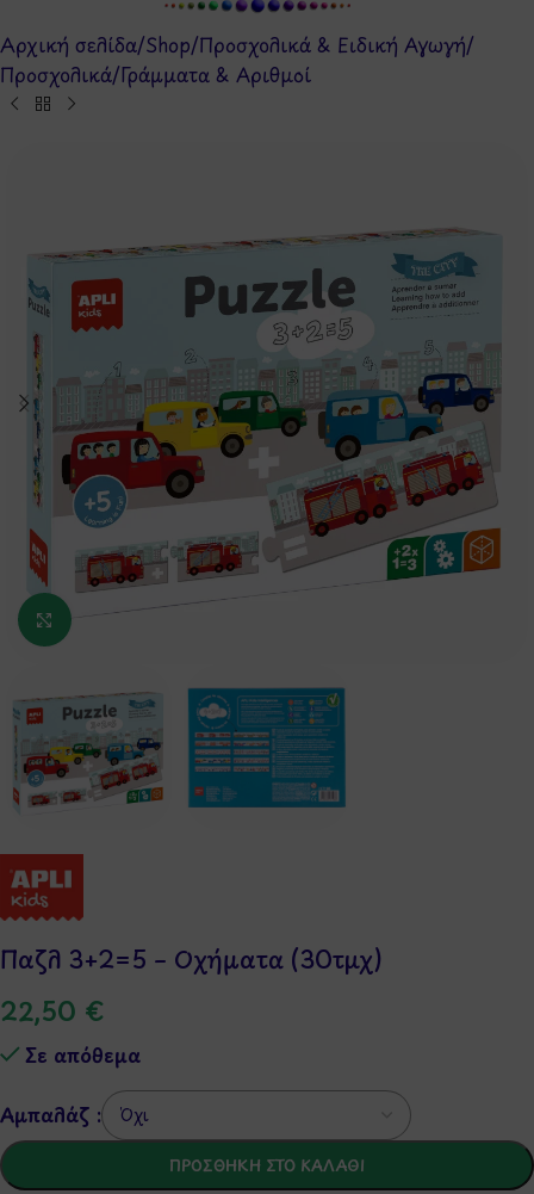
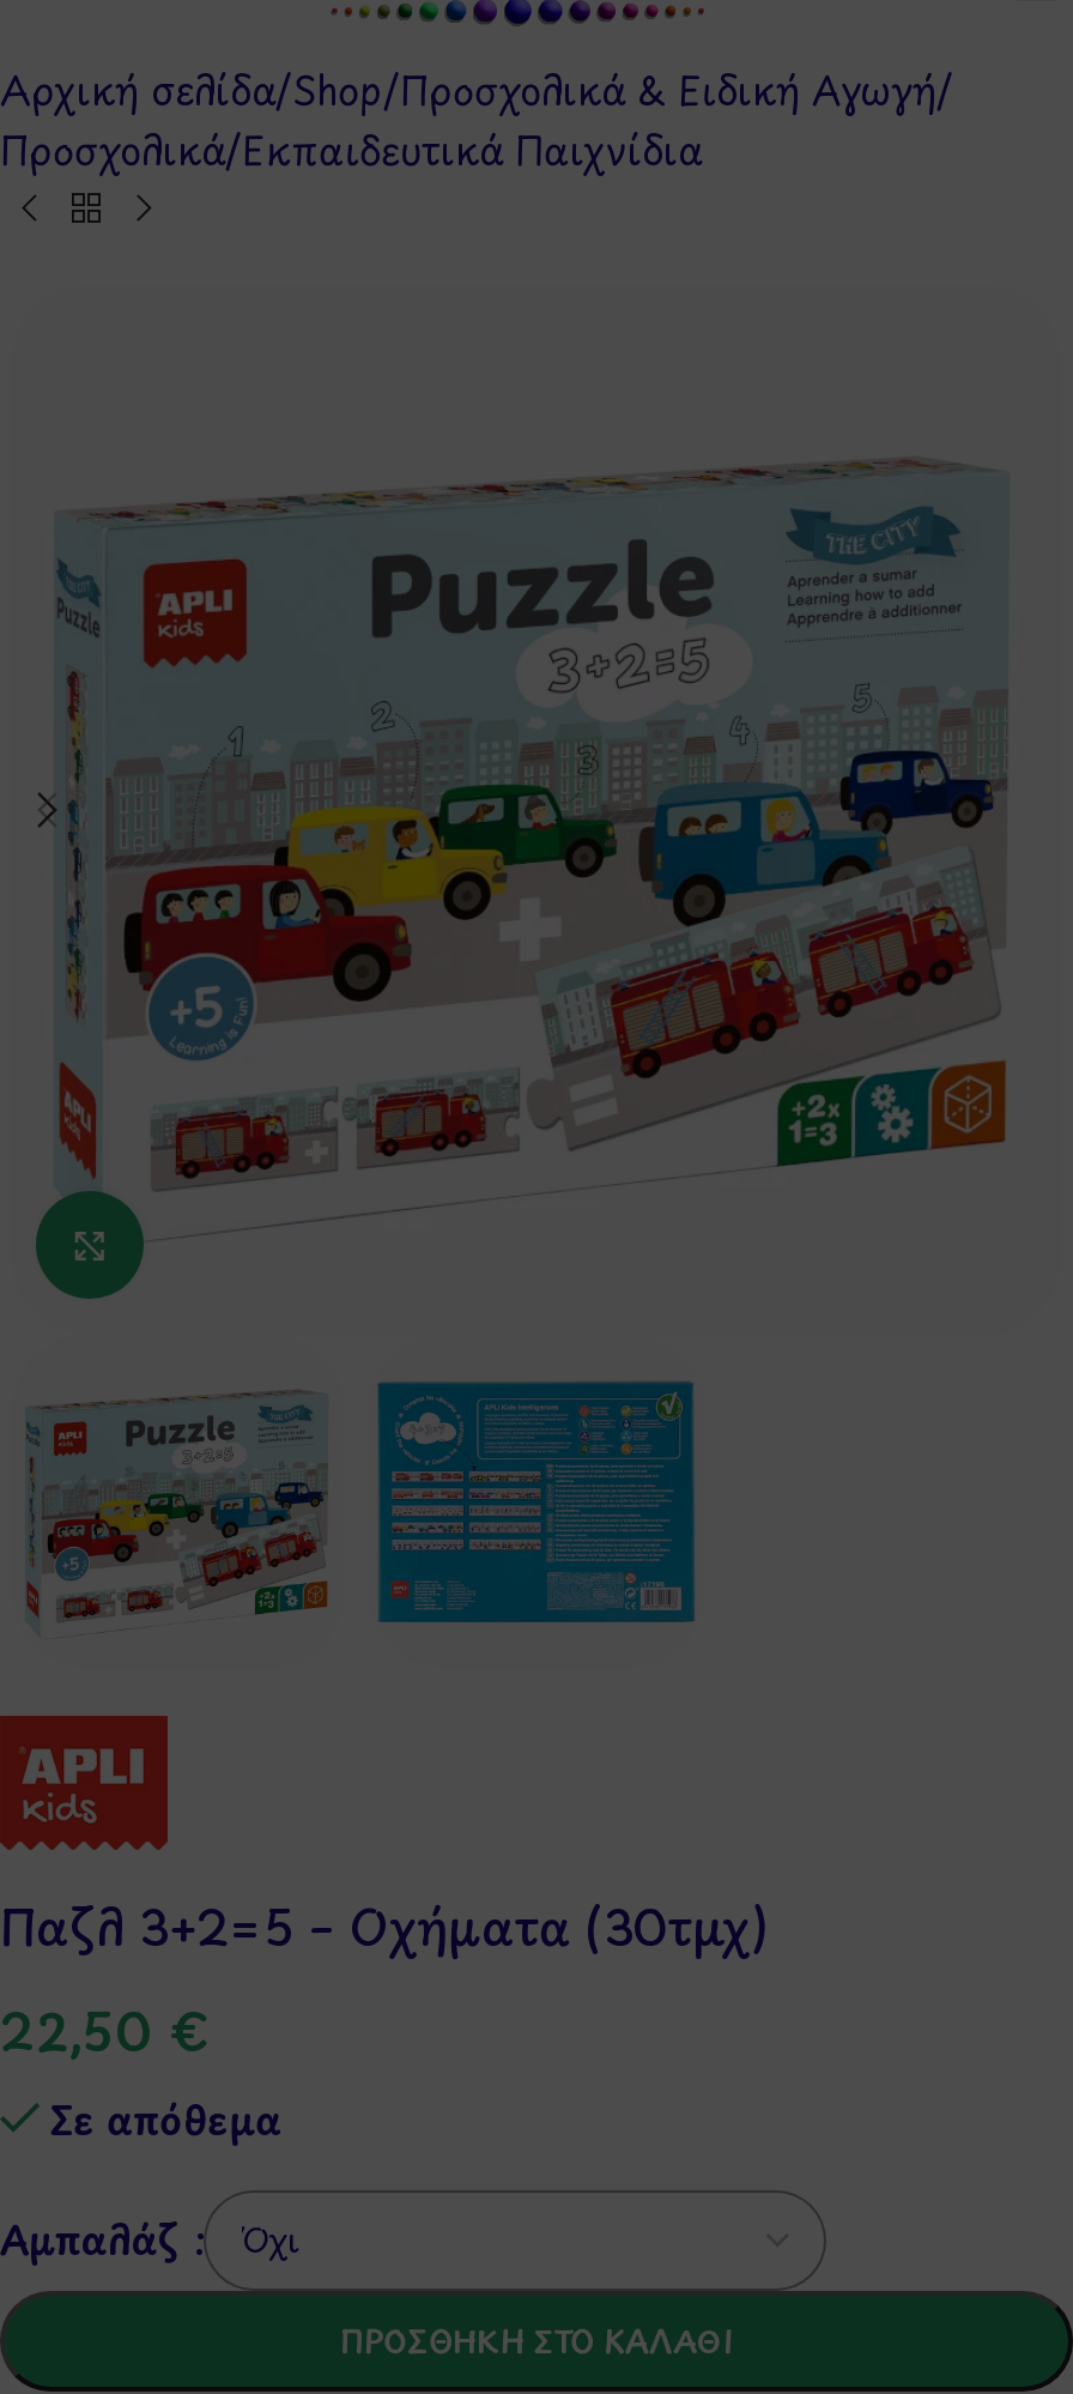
- Προσχολικά/Γράμματα & Αριθμοί
+ Προσχολικά/Εκπαιδευτικά Παιχνίδια
